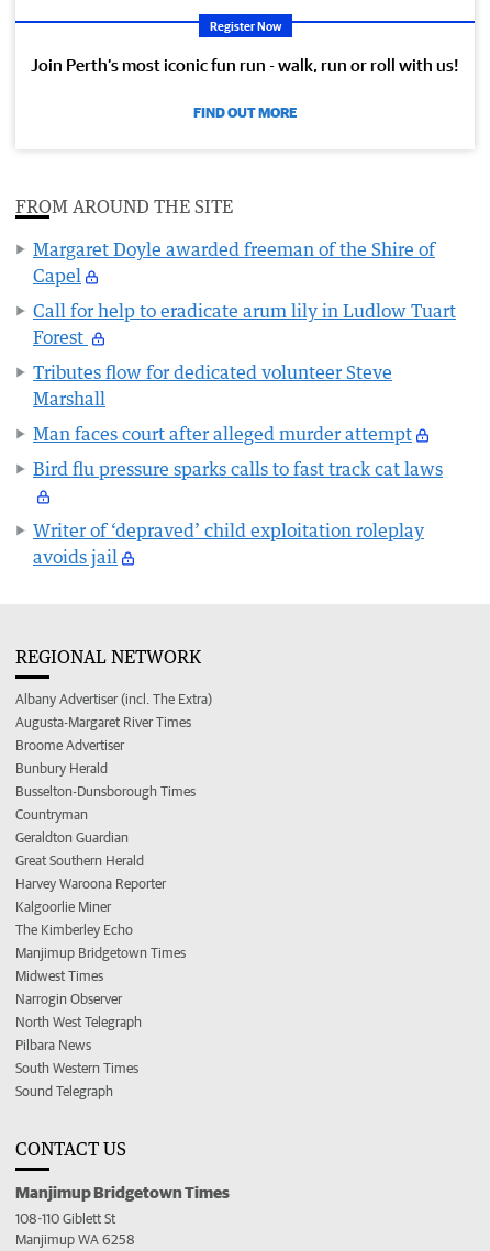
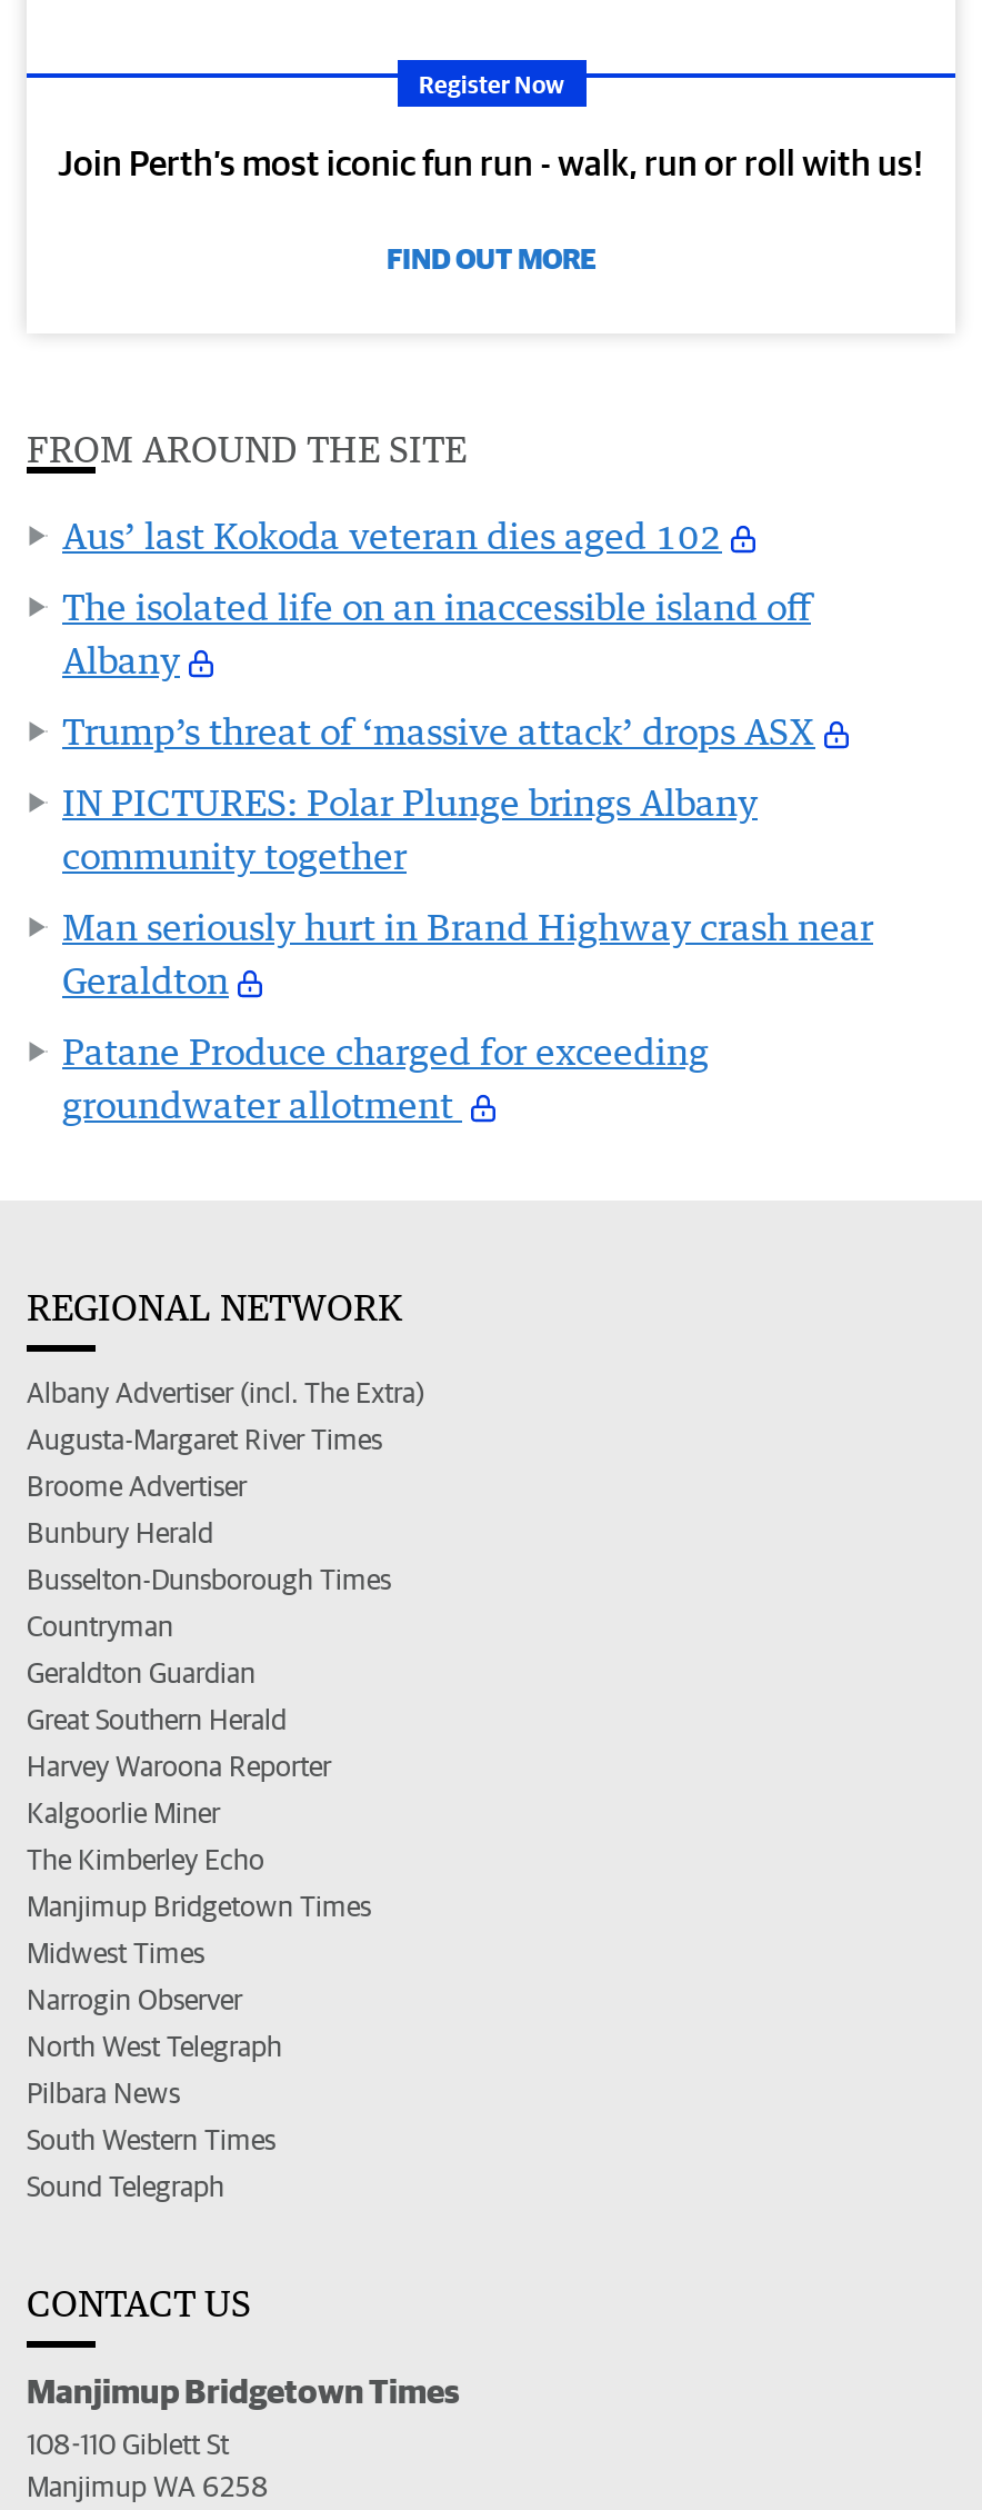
- Margaret Doyle awarded freeman of the Shire of
- Capel
+ Aus’ last Kokoda veteran dies aged 102

- Call for help to eradicate arum lily in Ludlow Tuart
- Forest
+ The isolated life on an inaccessible island off
+ Albany

- Tributes flow for dedicated volunteer Steve
- Marshall
+ Trump’s threat of ‘massive attack’ drops ASX

- Man faces court after alleged murder attempt
+ IN PICTURES: Polar Plunge brings Albany
+ community together

- Bird flu pressure sparks calls to fast track cat laws
+ Man seriously hurt in Brand Highway crash near
+ Geraldton

- Writer of ‘depraved’ child exploitation roleplay
- avoids jail
+ Patane Produce charged for exceeding
+ groundwater allotment
